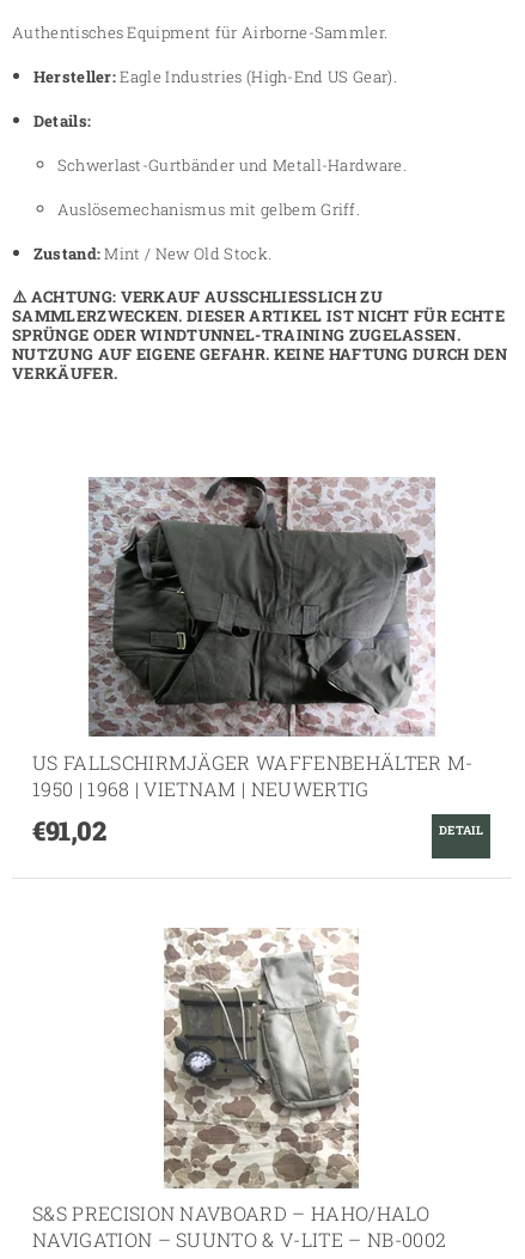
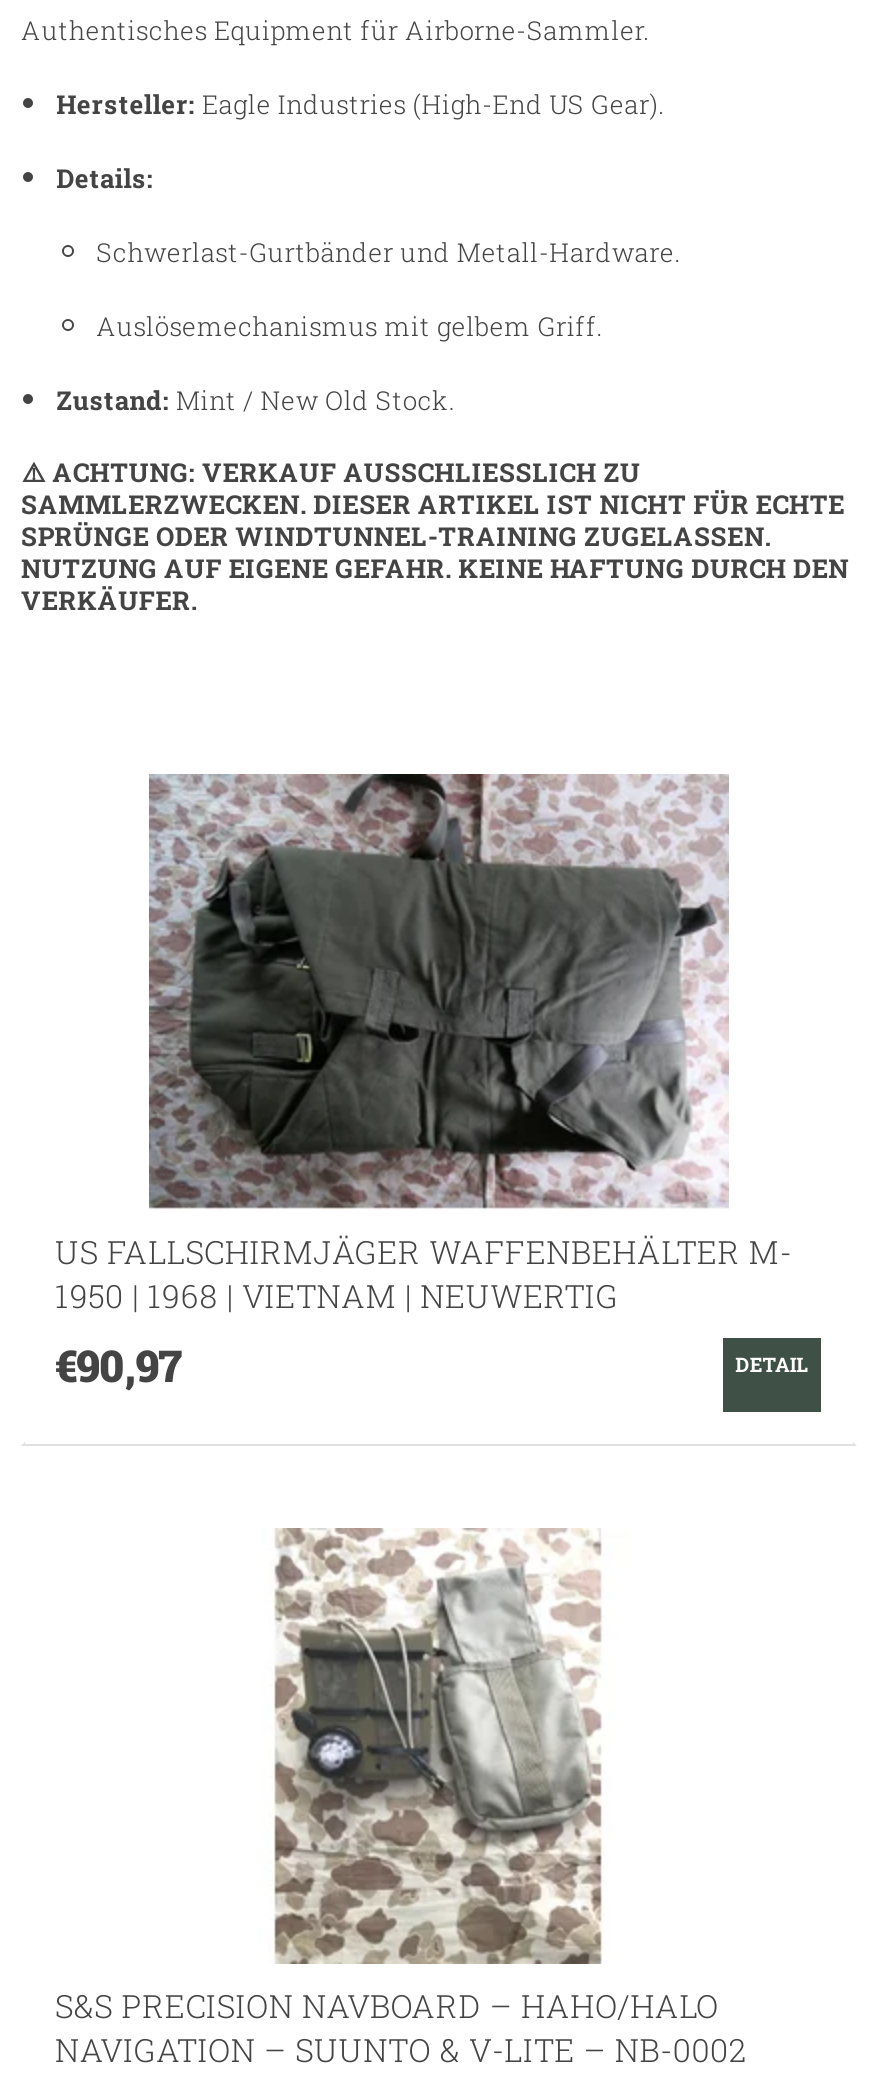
- €91,02
+ €90,97
